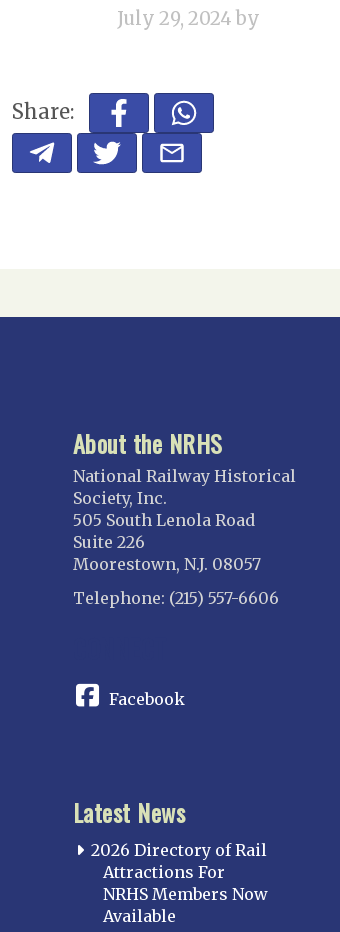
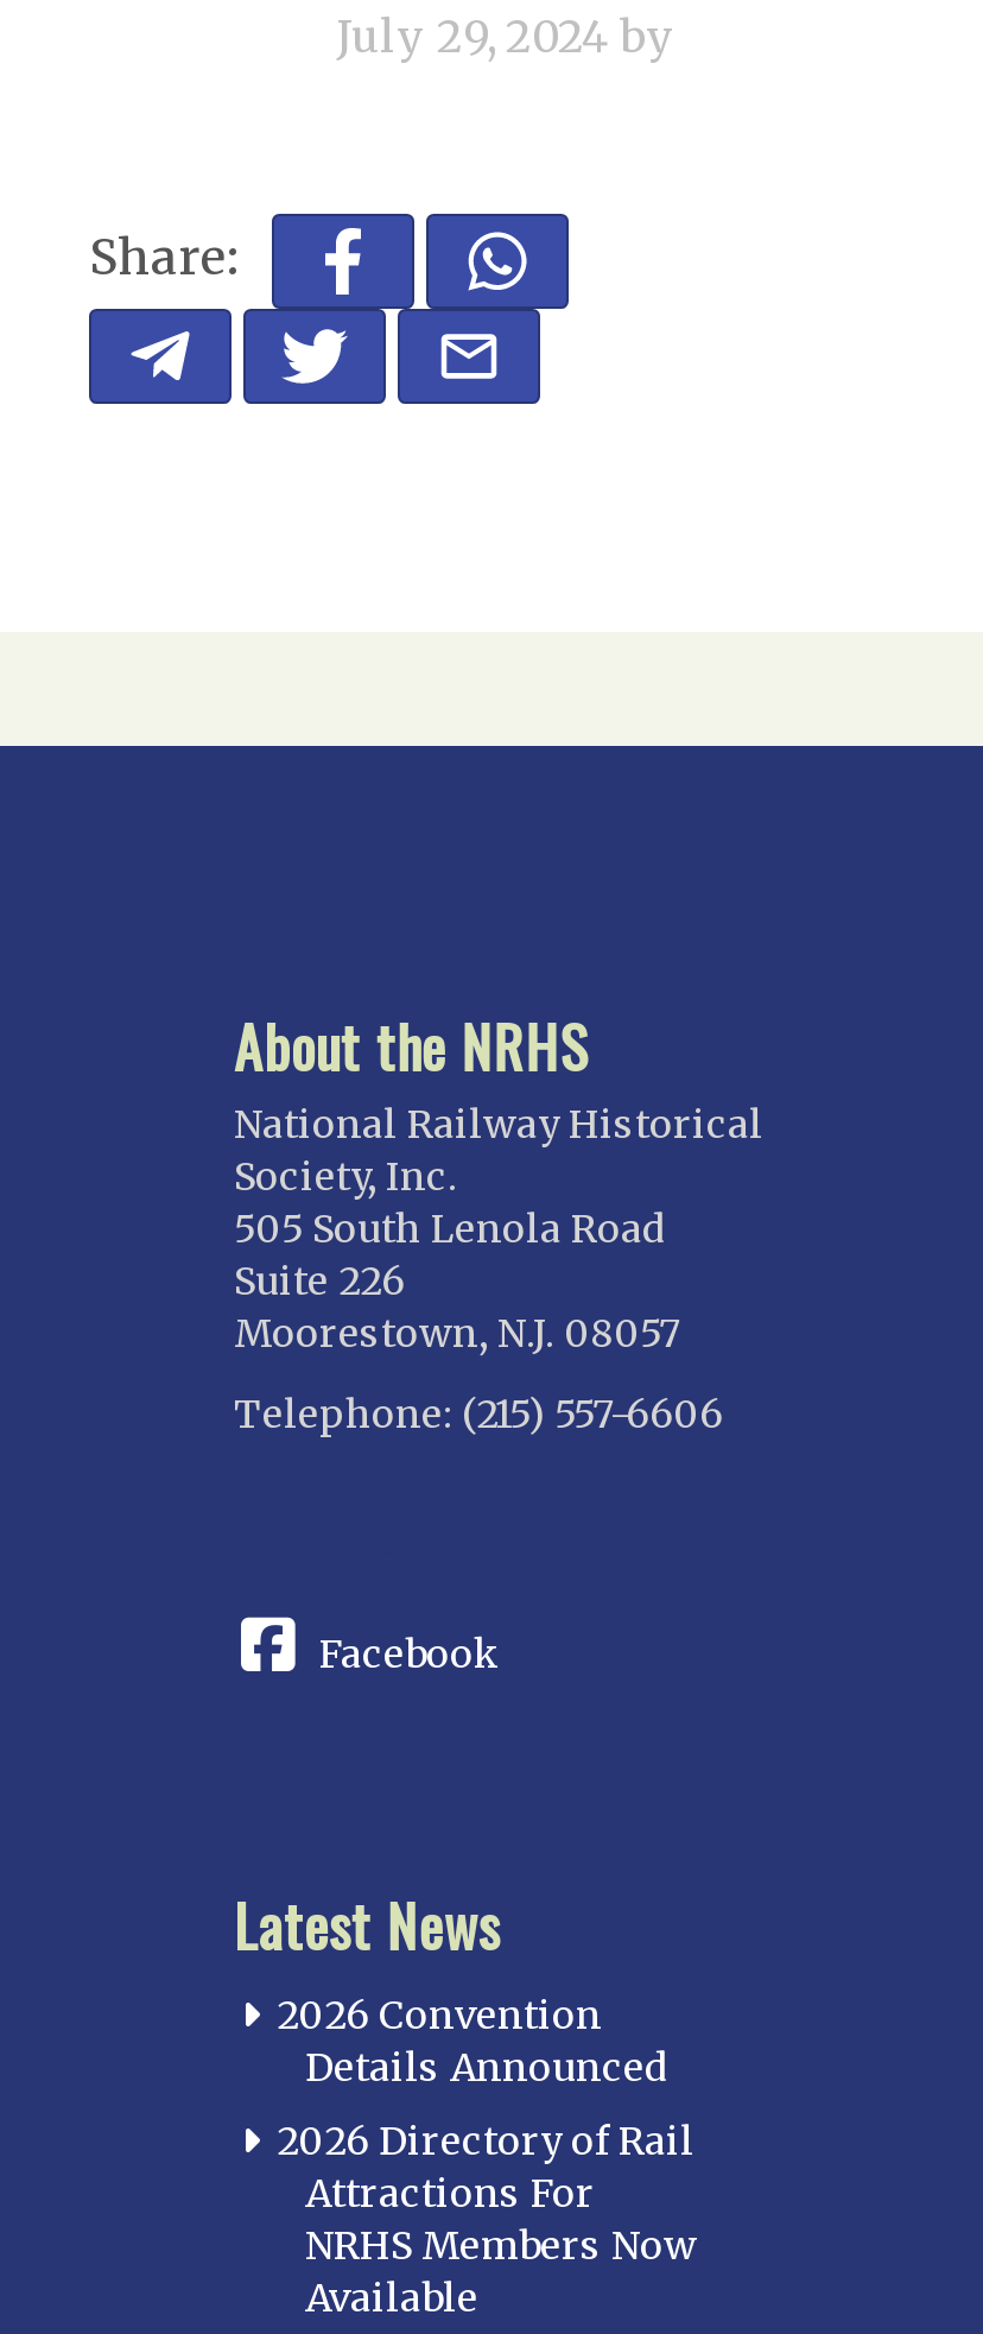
+ 2026 Convention
+ Details Announced
